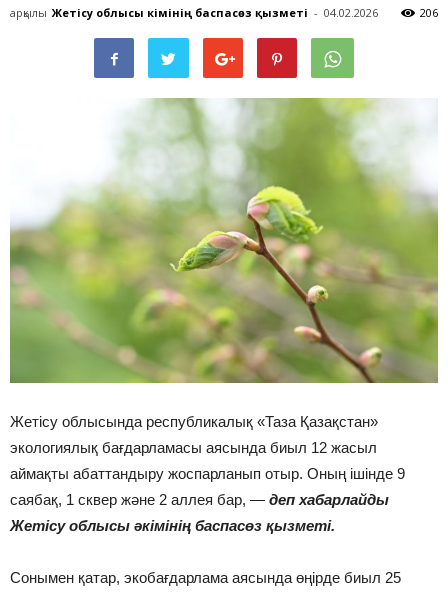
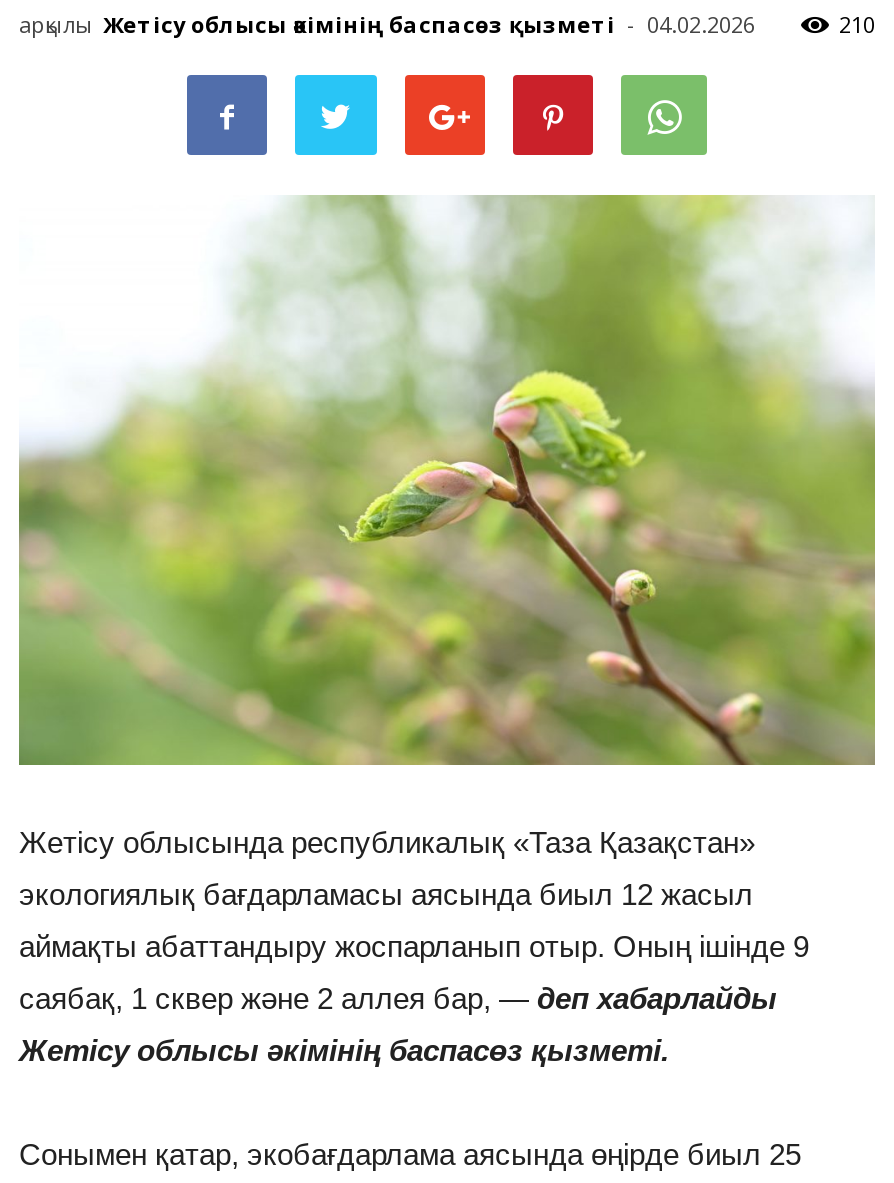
- 206
+ 210
